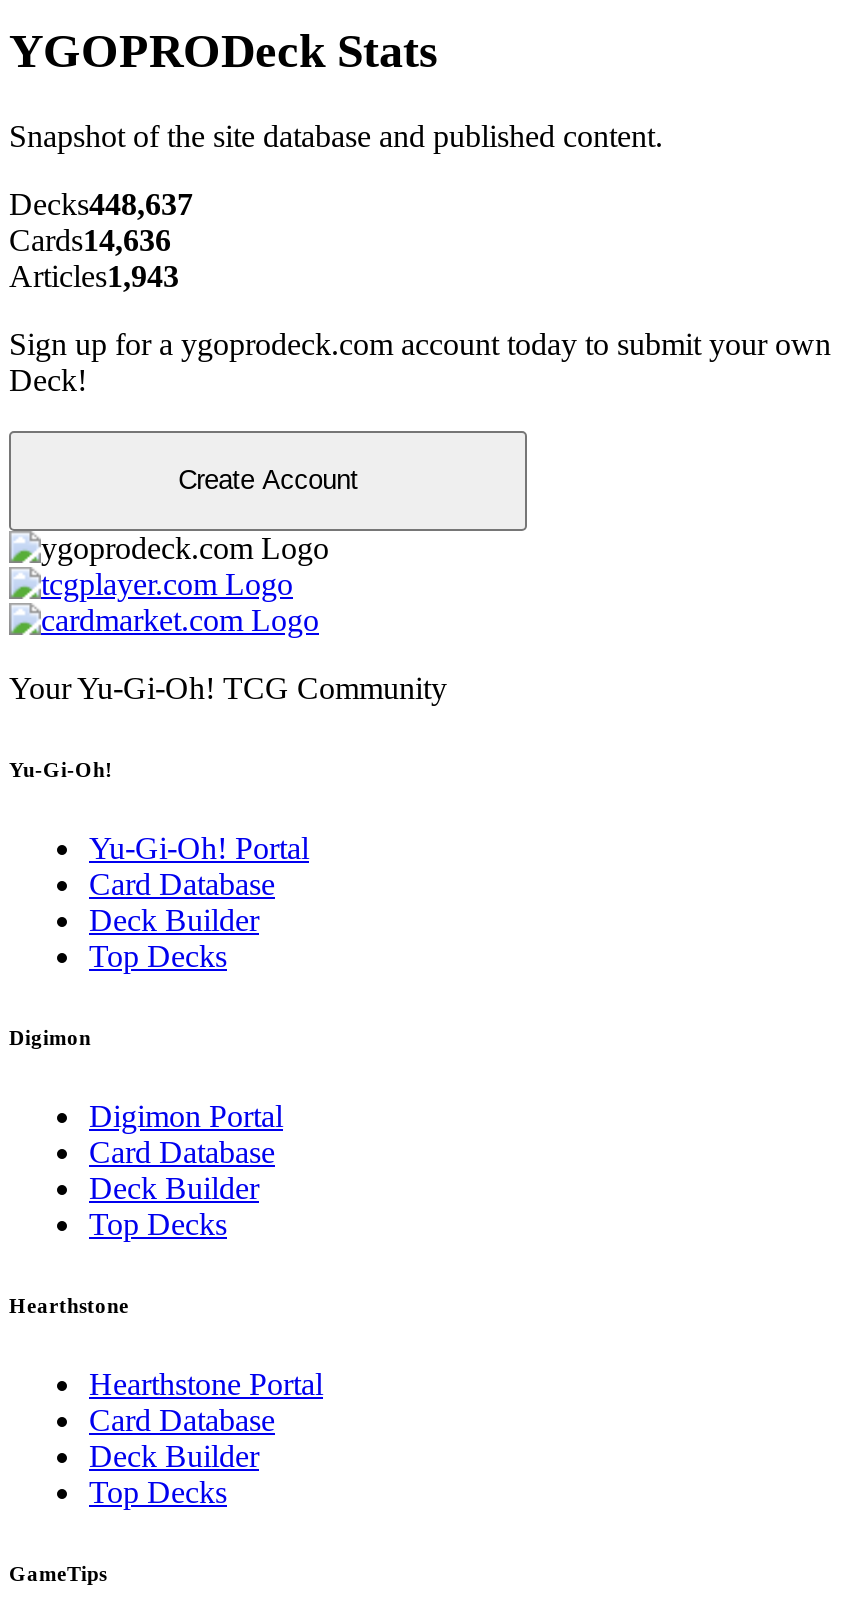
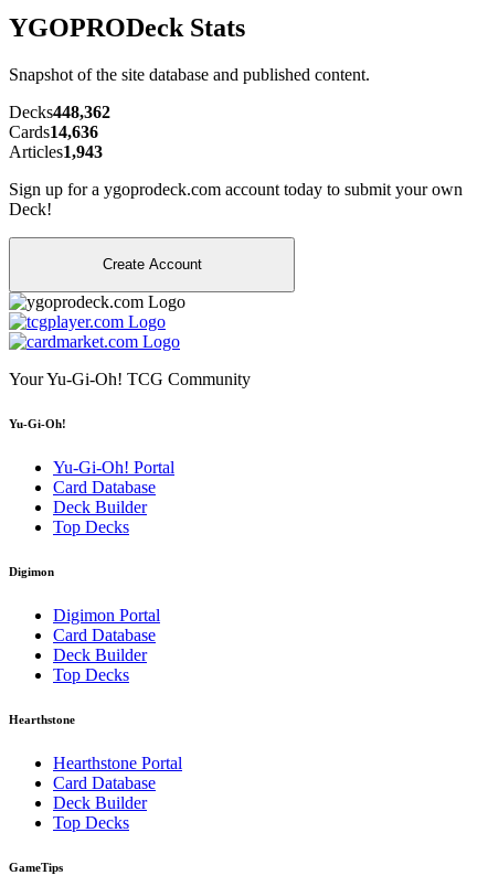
- Decks448,637
+ Decks448,362
